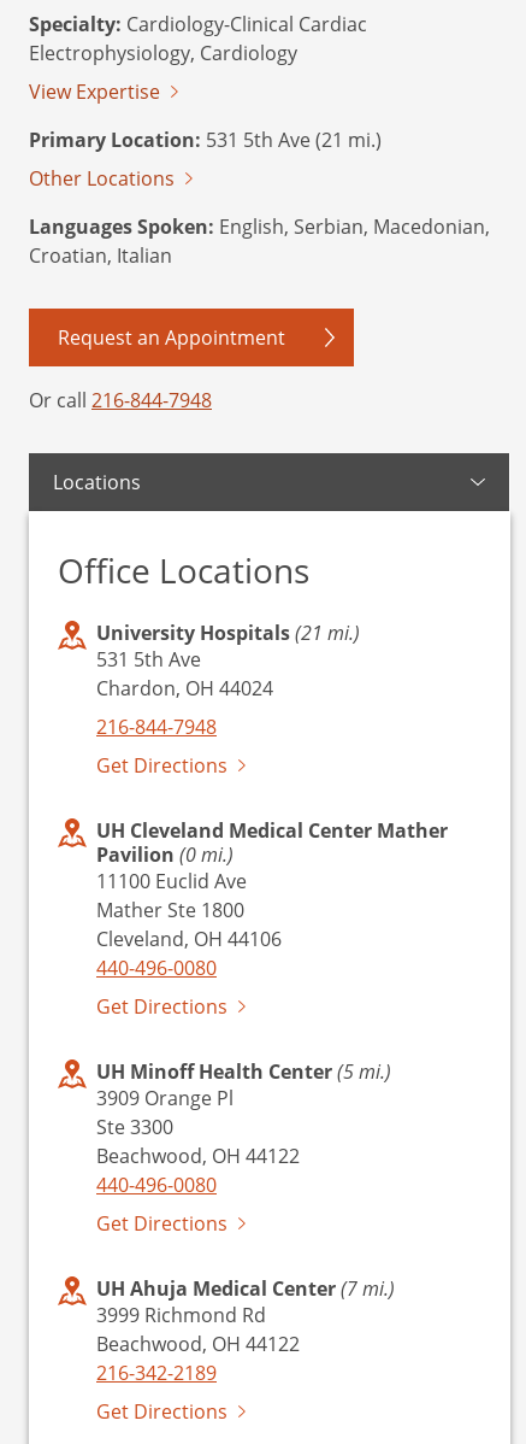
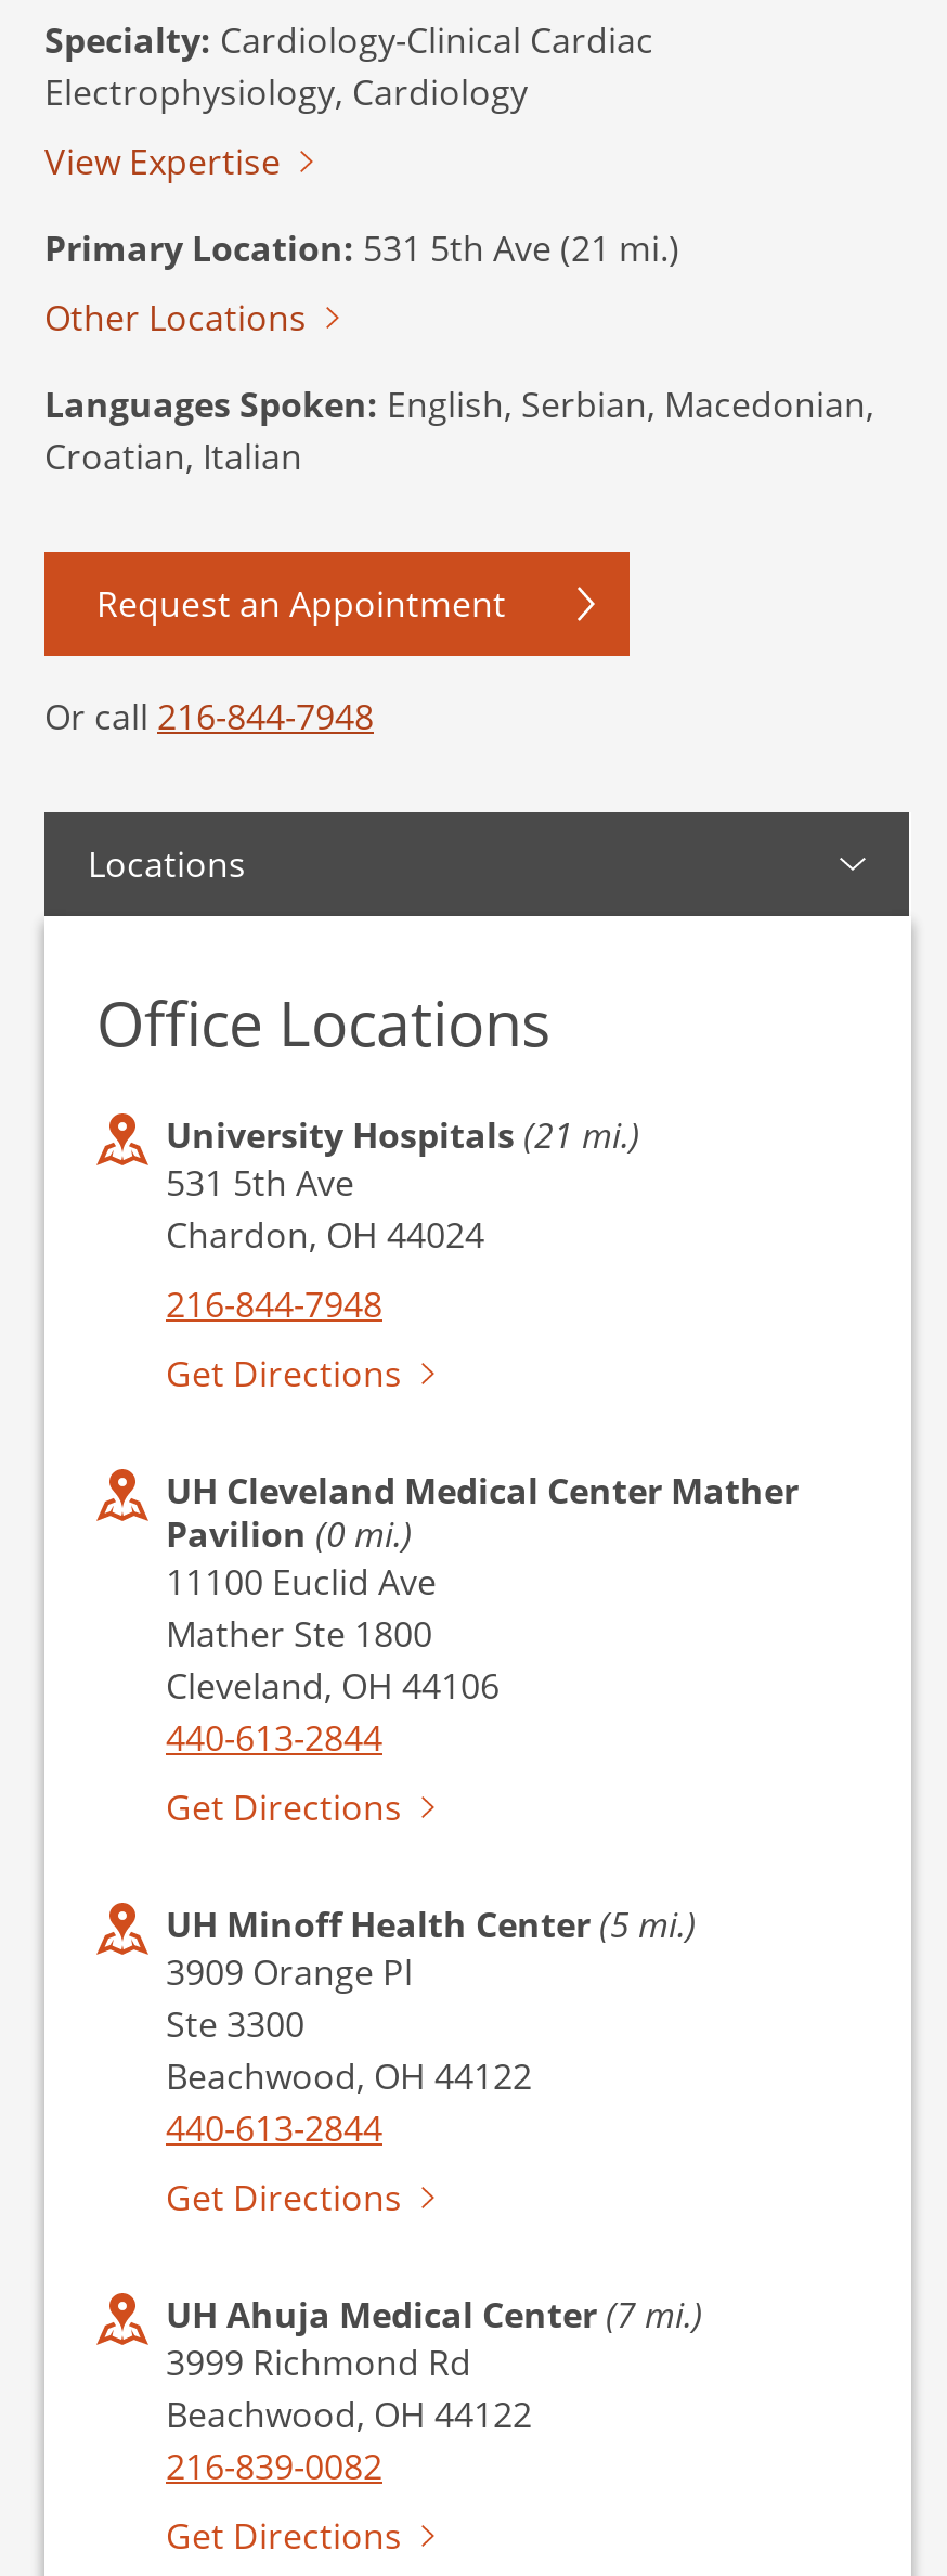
- 440-496-0080
+ 440-613-2844

- 440-496-0080
+ 440-613-2844

- 216-342-2189
+ 216-839-0082
